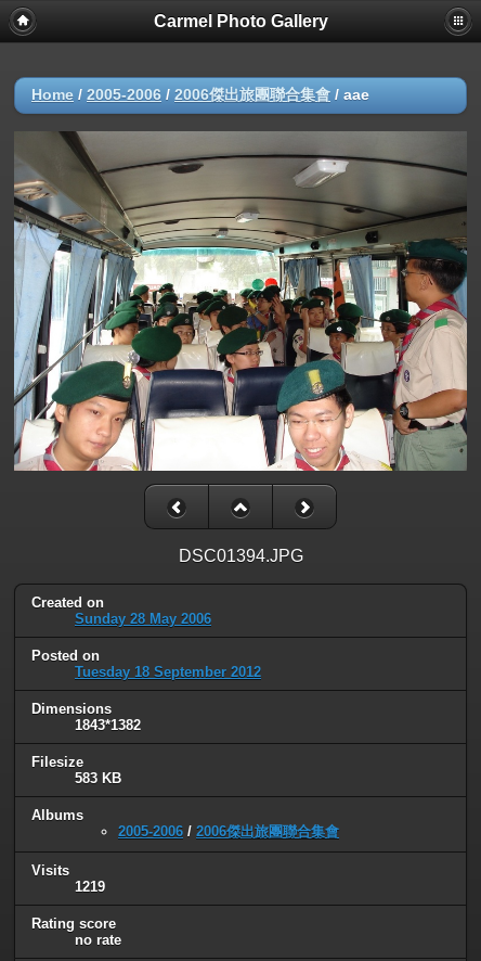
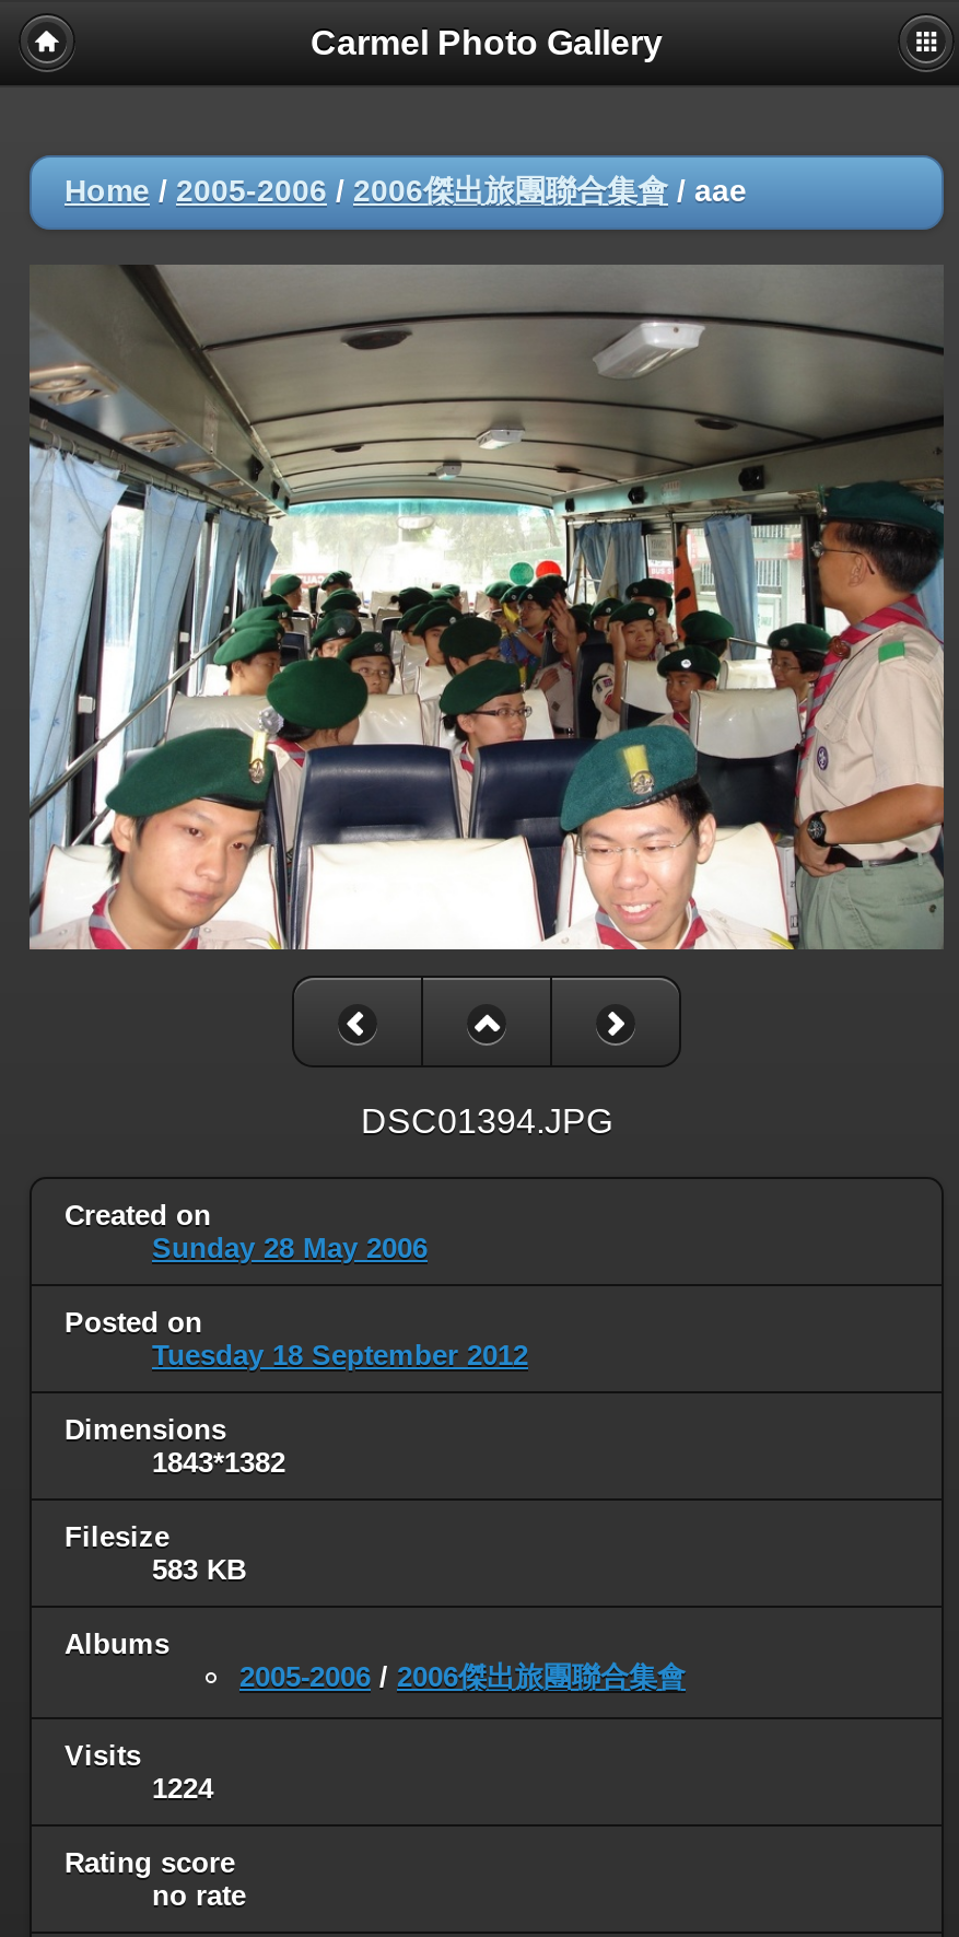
- 1219
+ 1224
